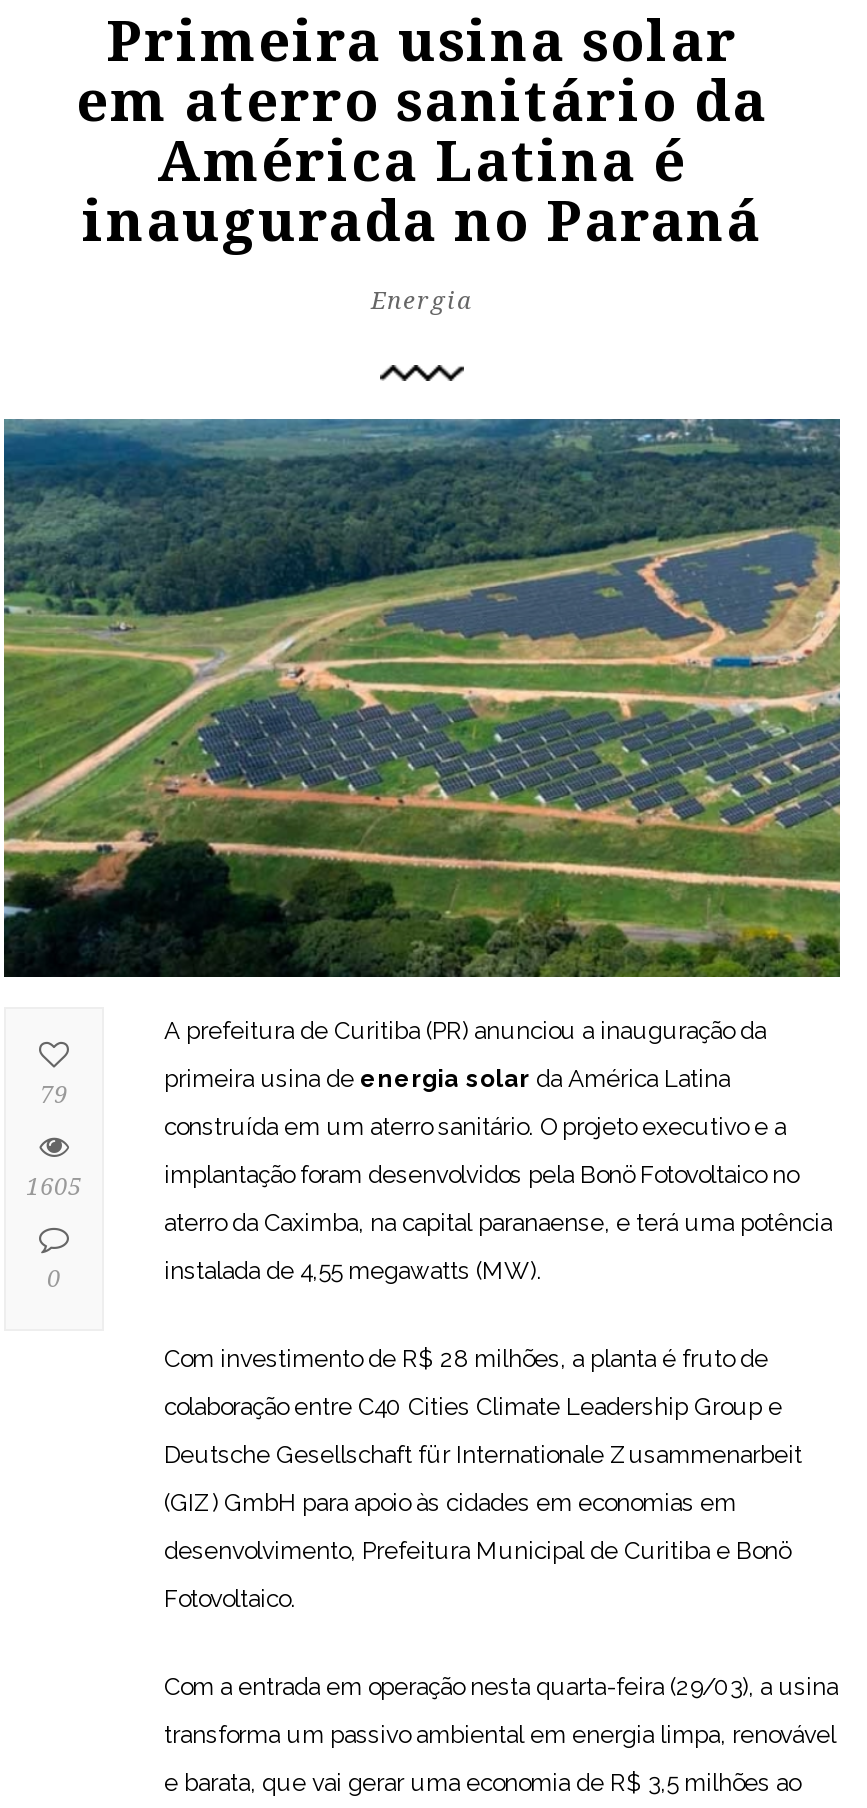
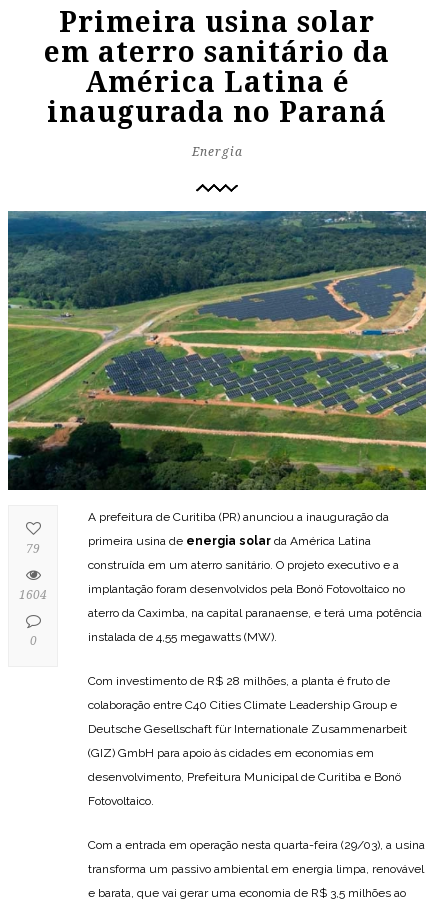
- 1605
+ 1604
